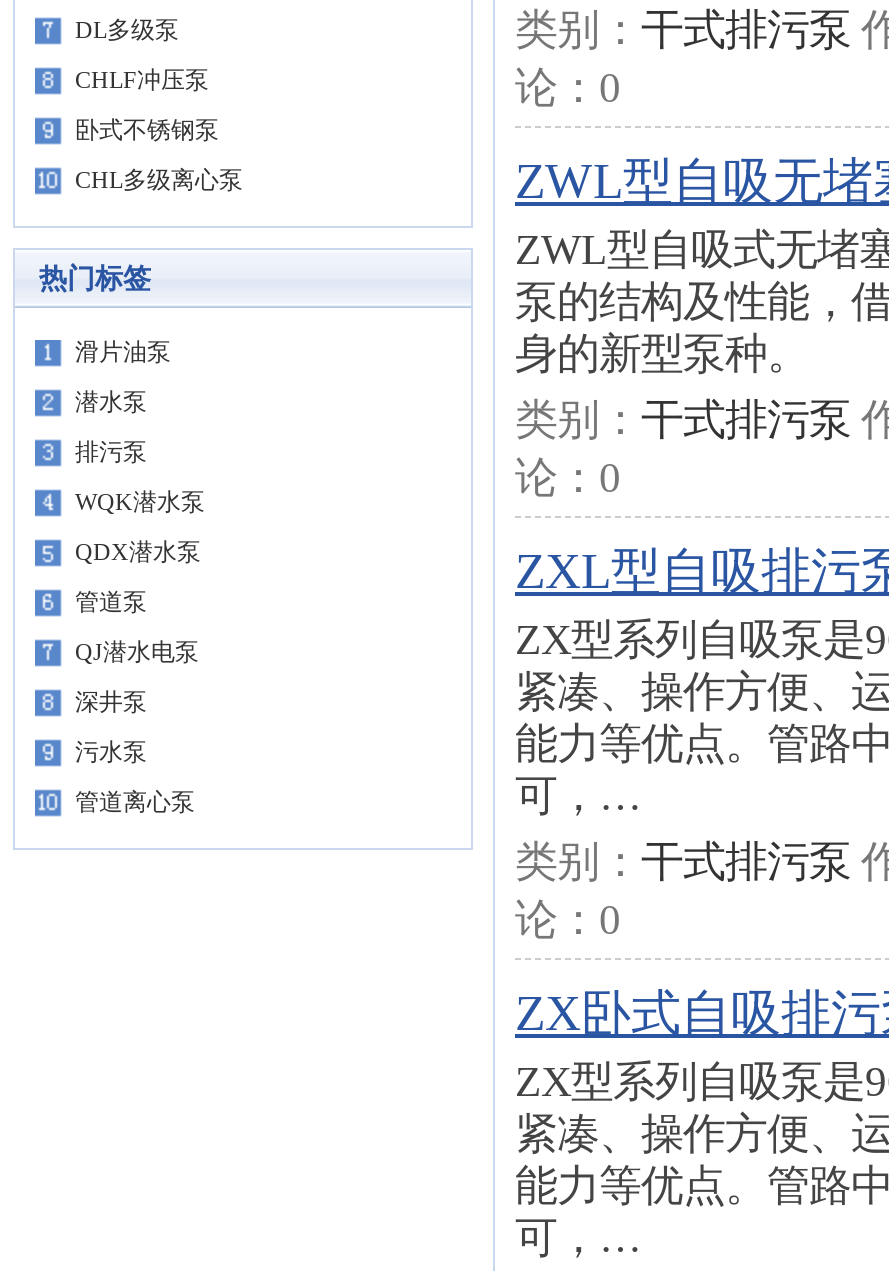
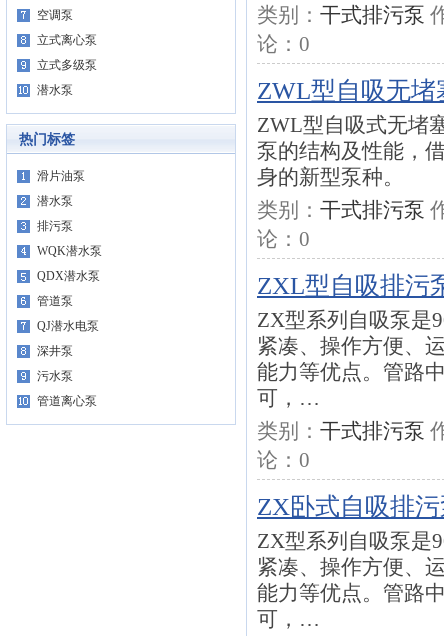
- DL多级泵
+ 空调泵

- CHLF冲压泵
+ 立式离心泵

- 卧式不锈钢泵
+ 立式多级泵

- CHL多级离心泵
+ 潜水泵
